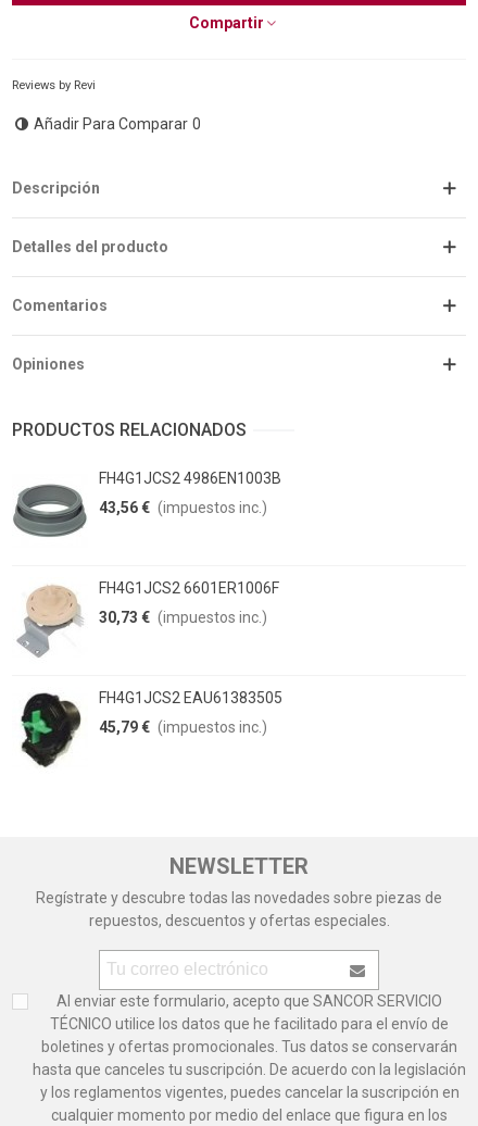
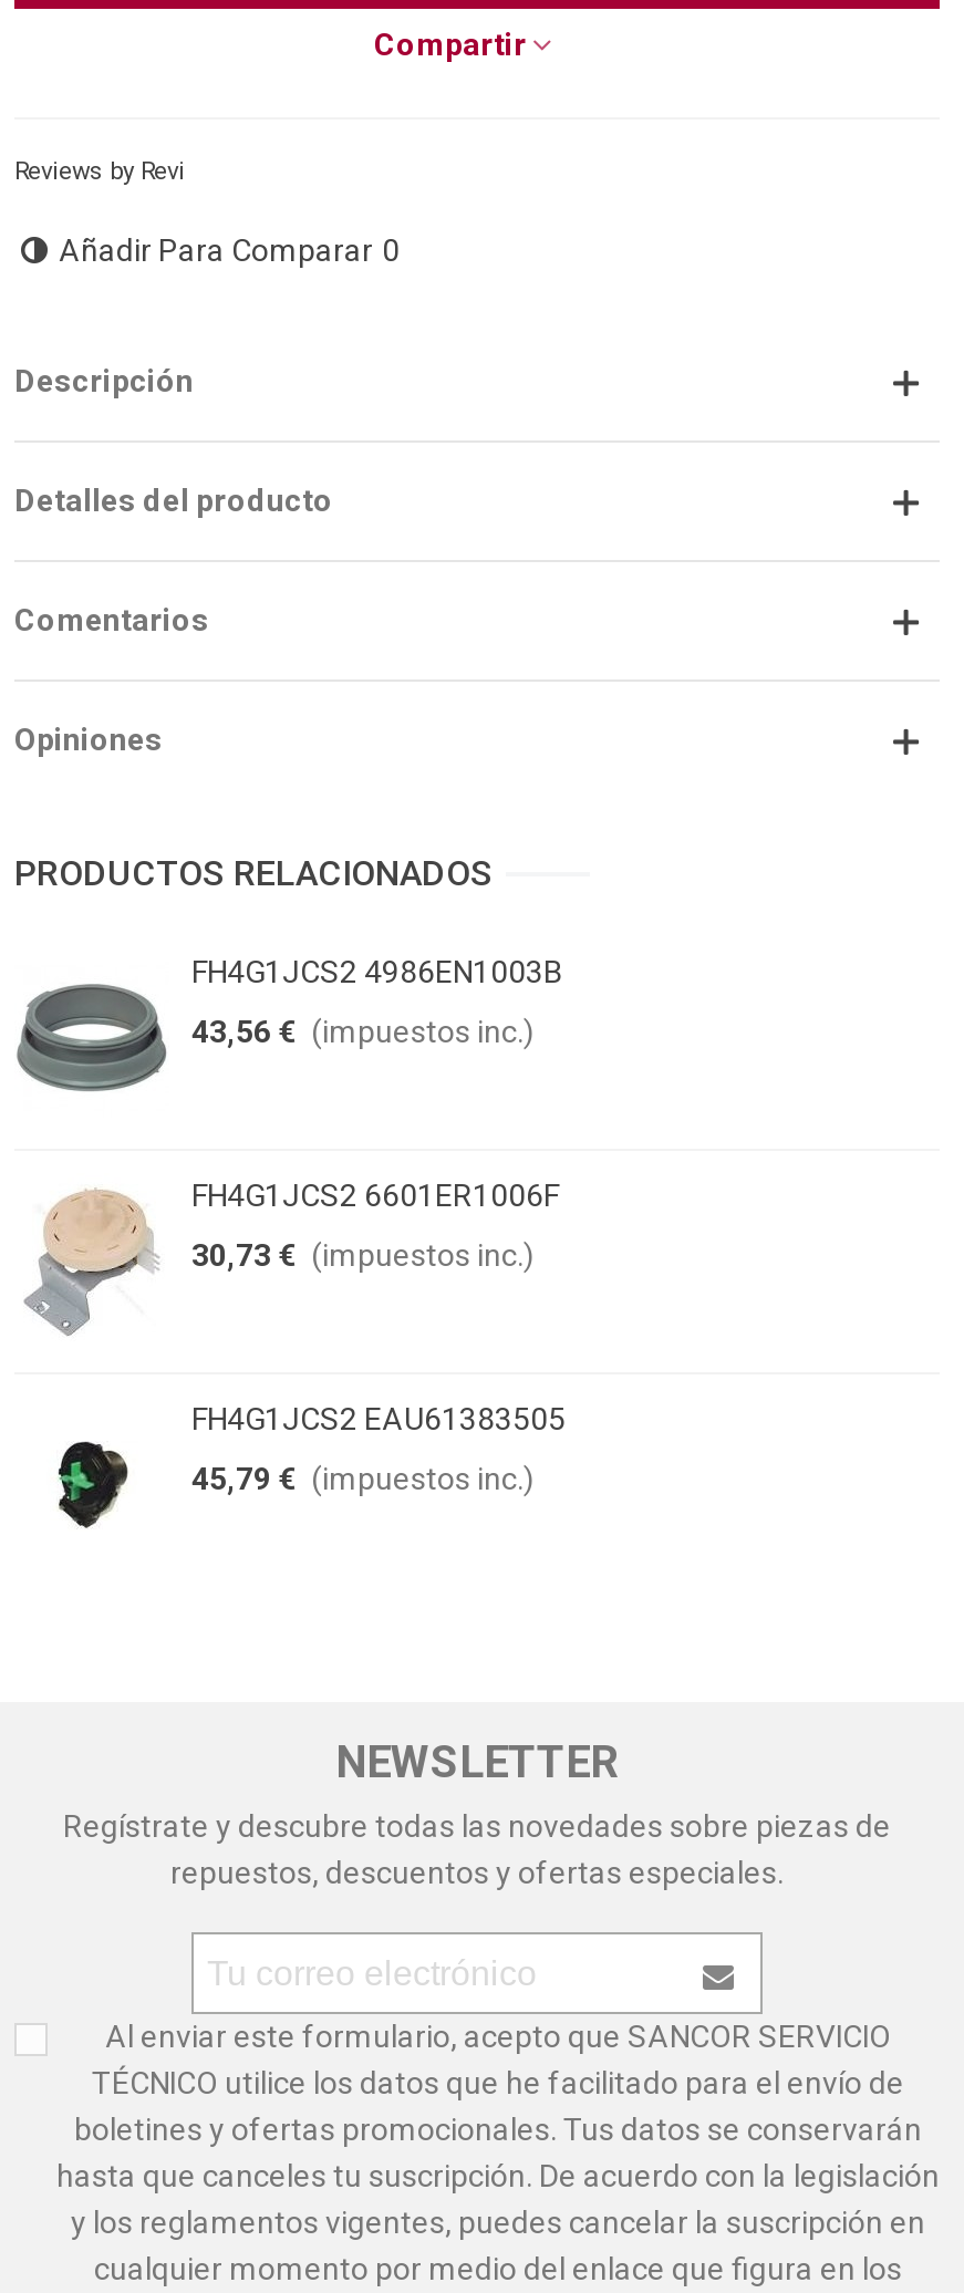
- [image]
+ [image]
